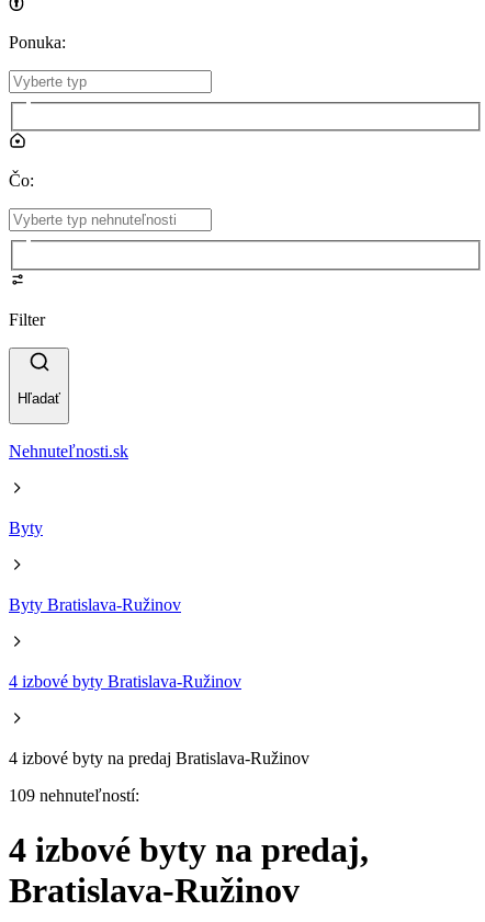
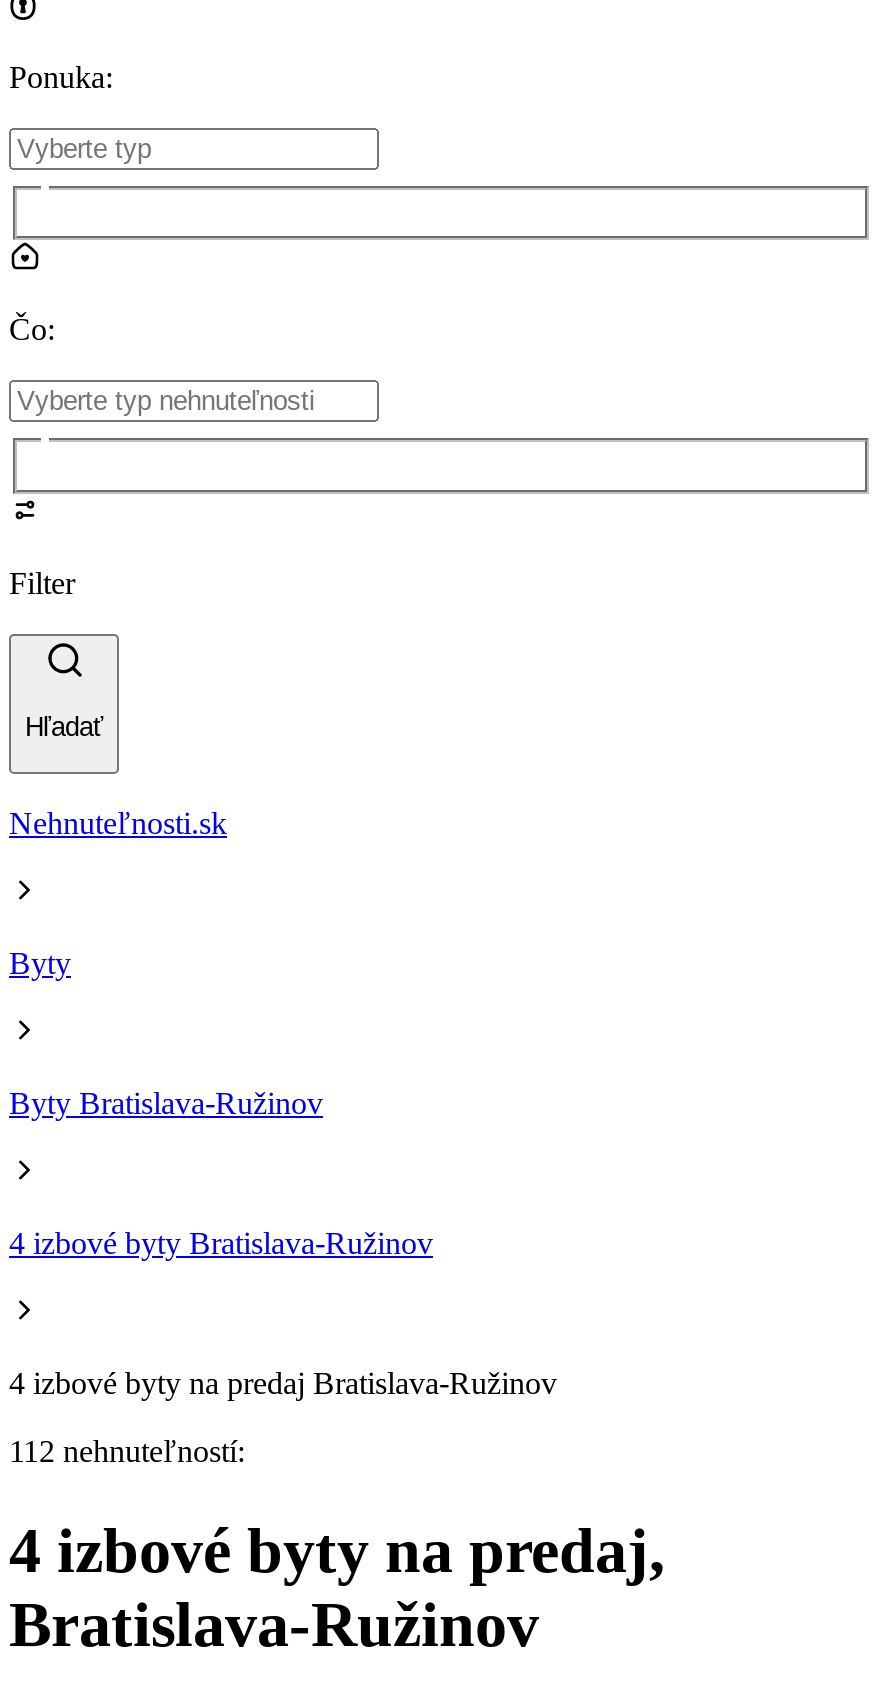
- 109 nehnuteľností:
+ 112 nehnuteľností:
